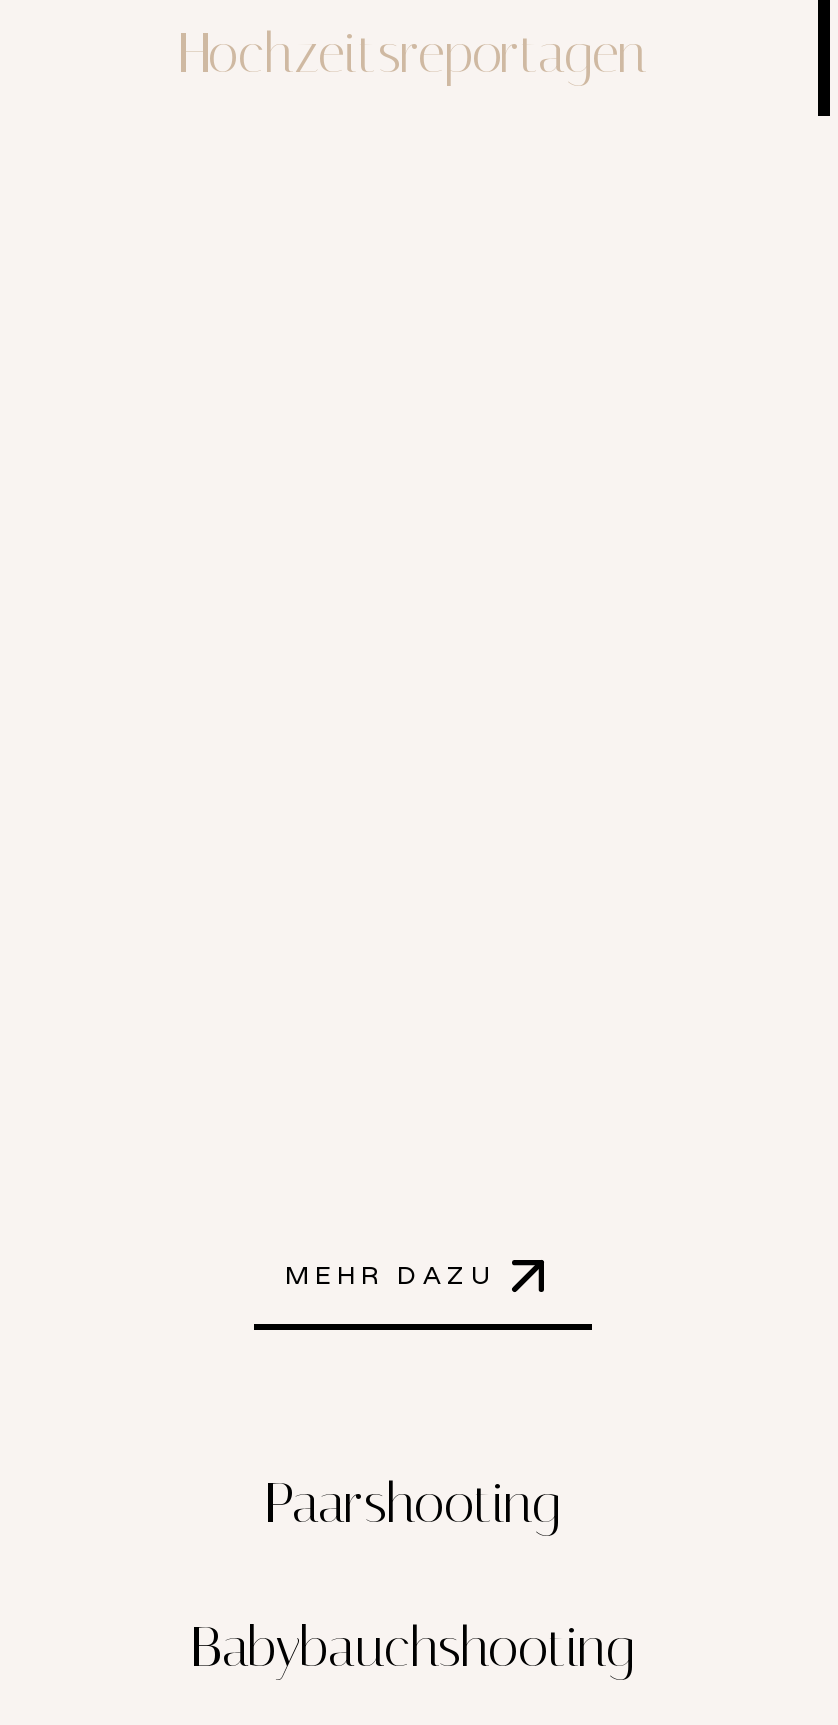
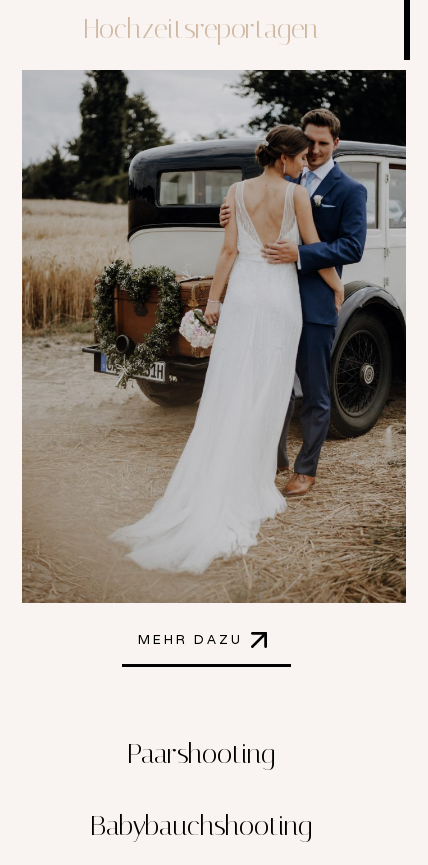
+ [image]
